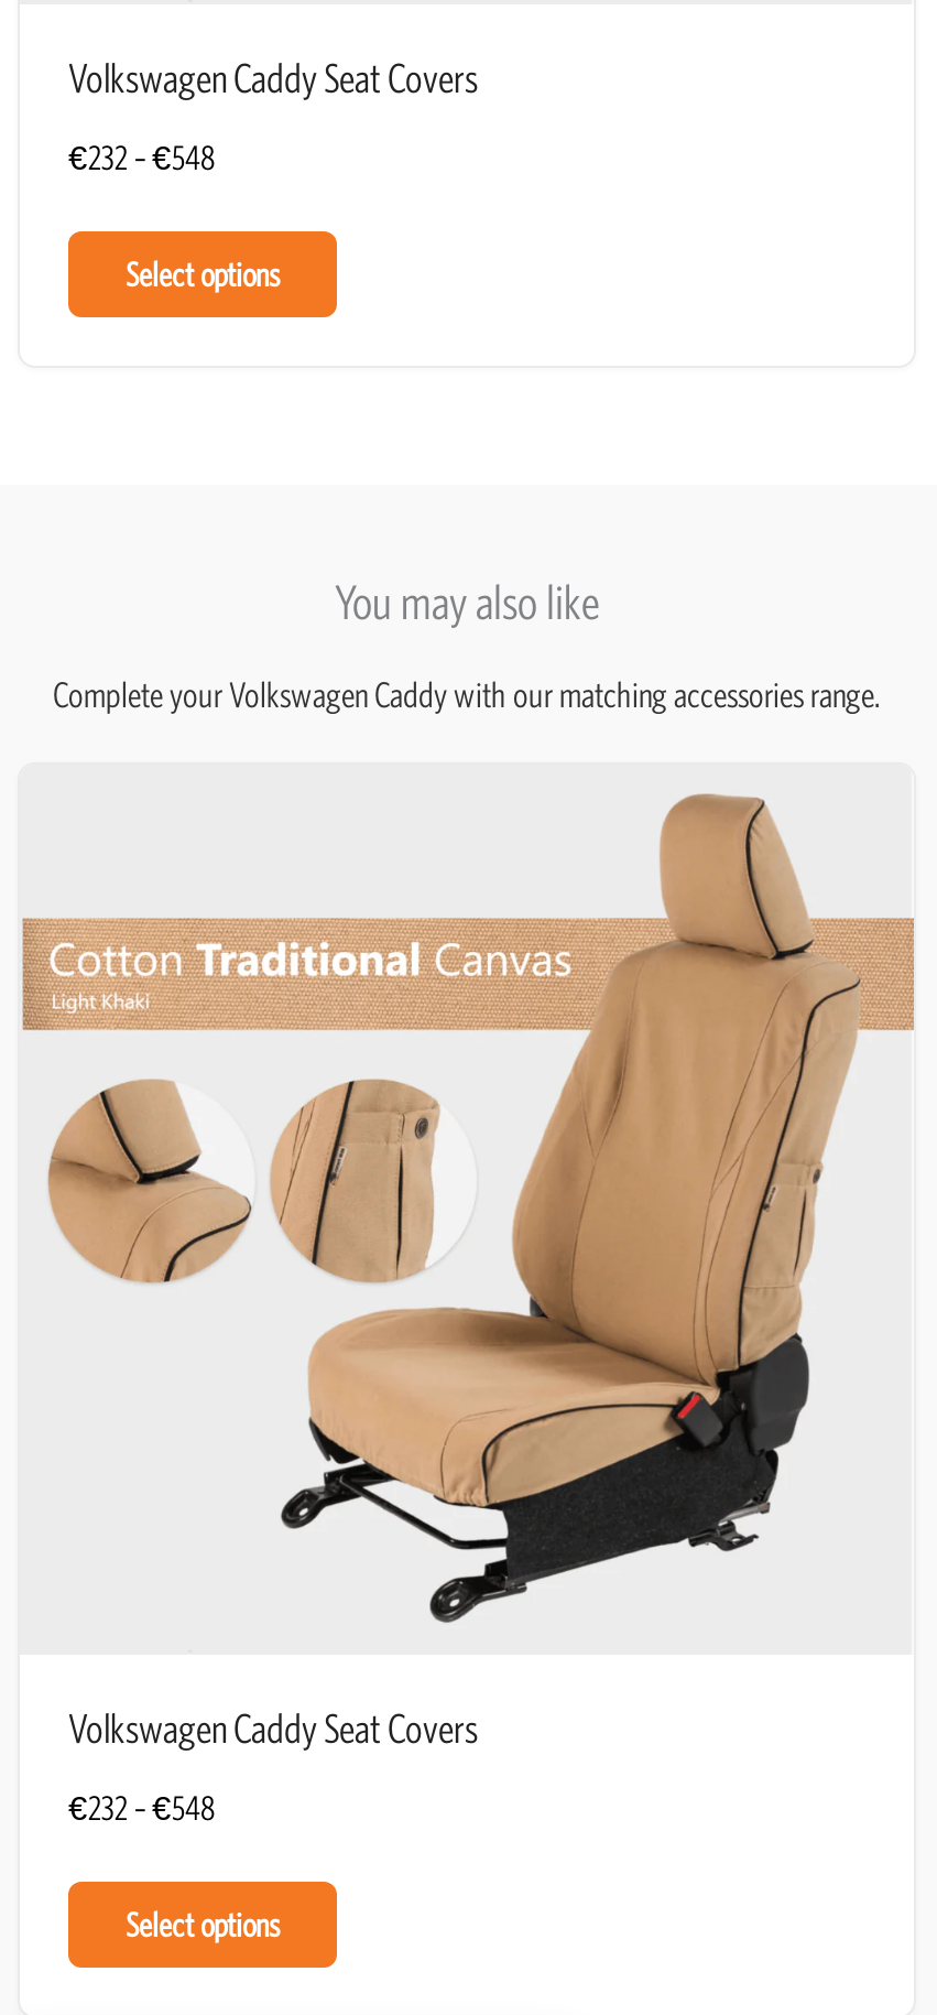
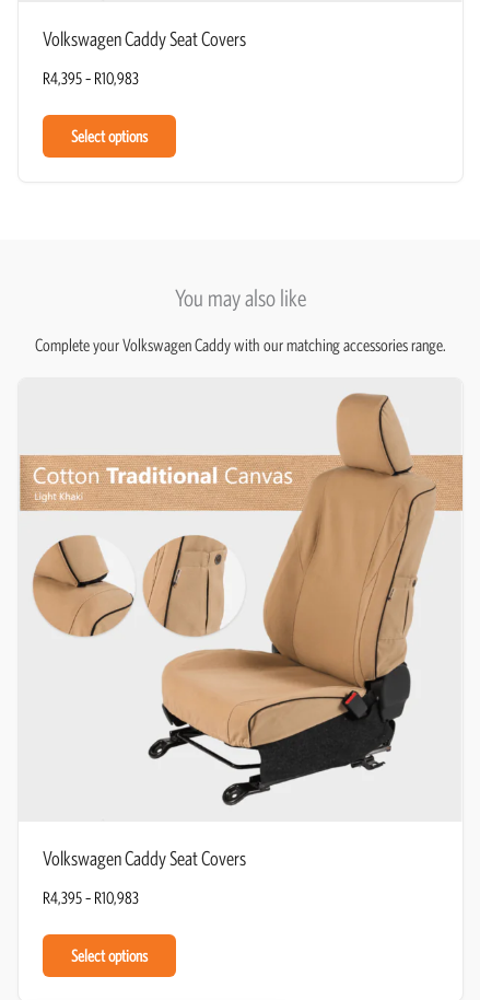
- €232 – €548
+ R4,395 – R10,983

- €232 – €548
+ R4,395 – R10,983
